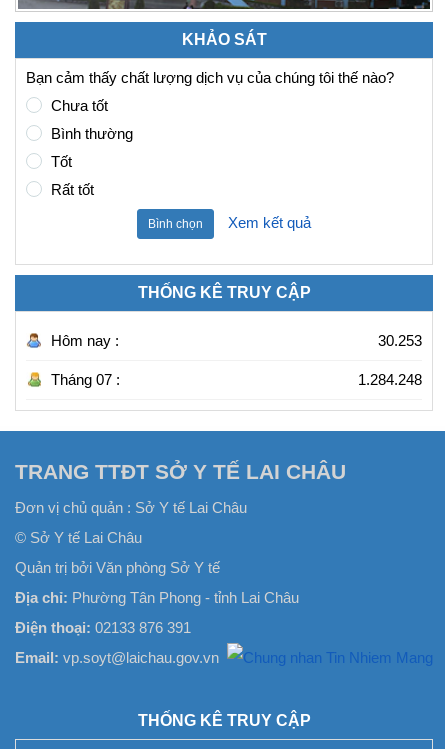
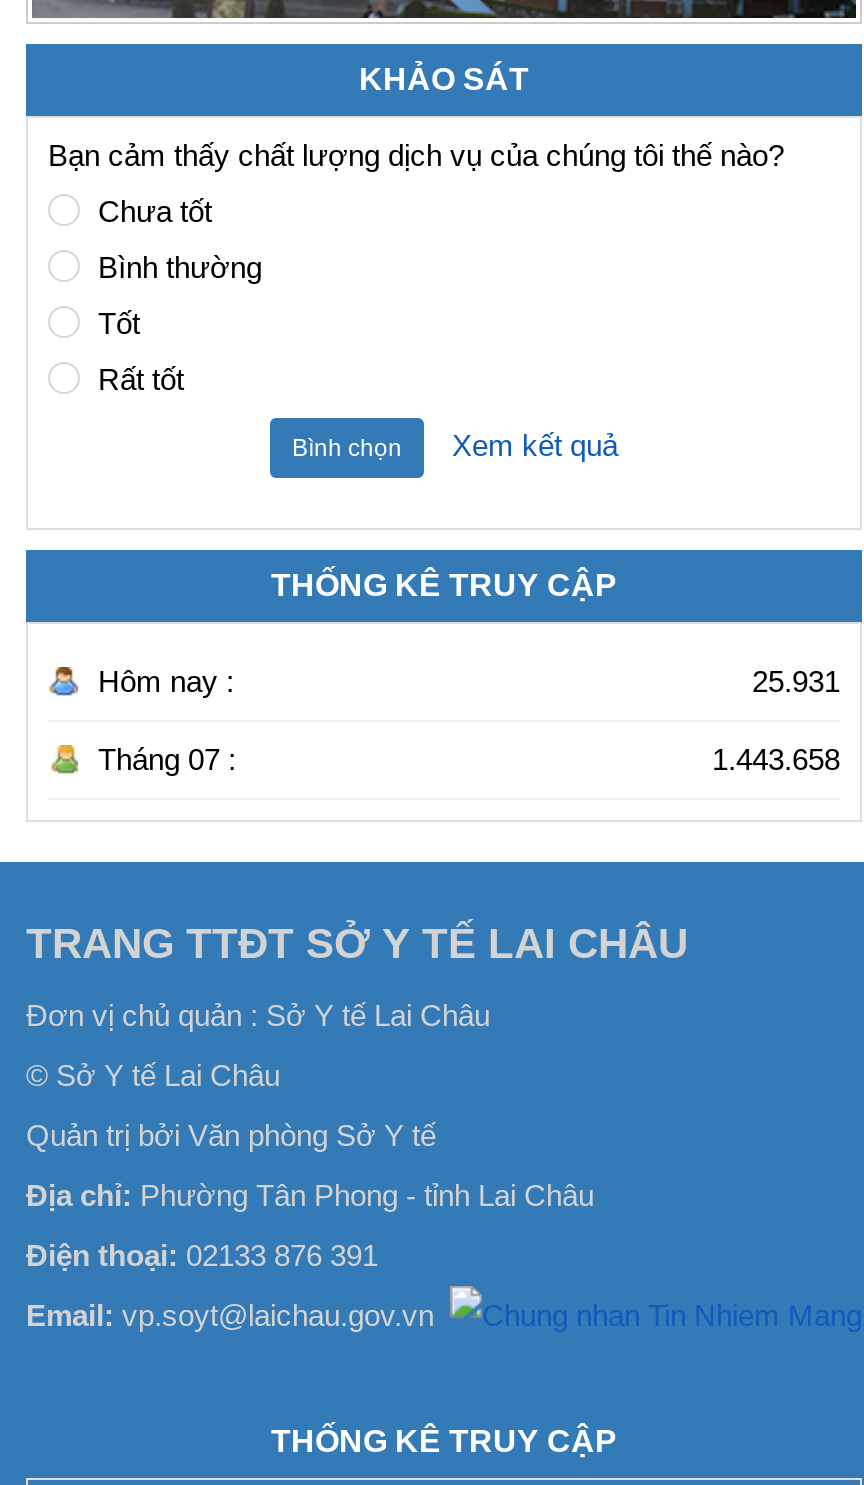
- 30.253
+ 25.931

- 1.284.248
+ 1.443.658
